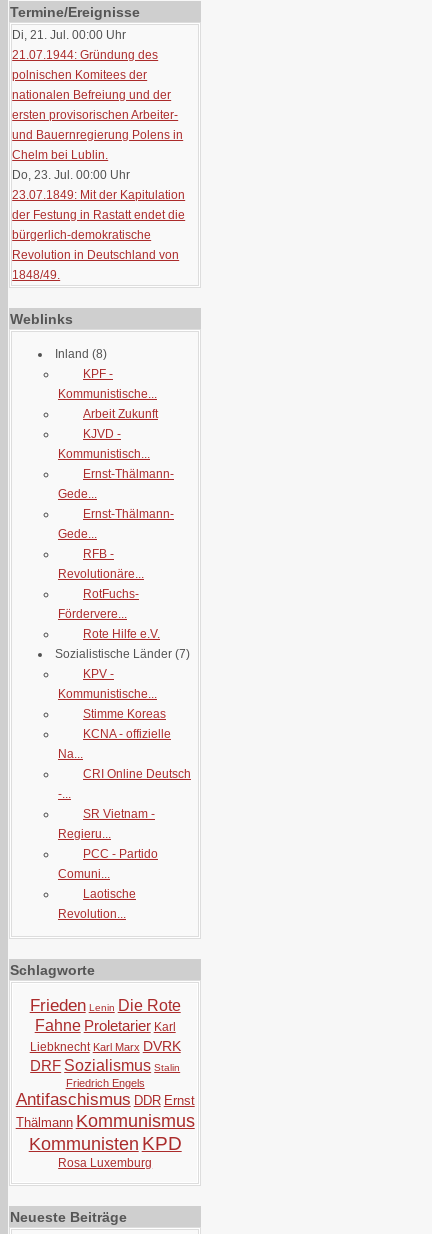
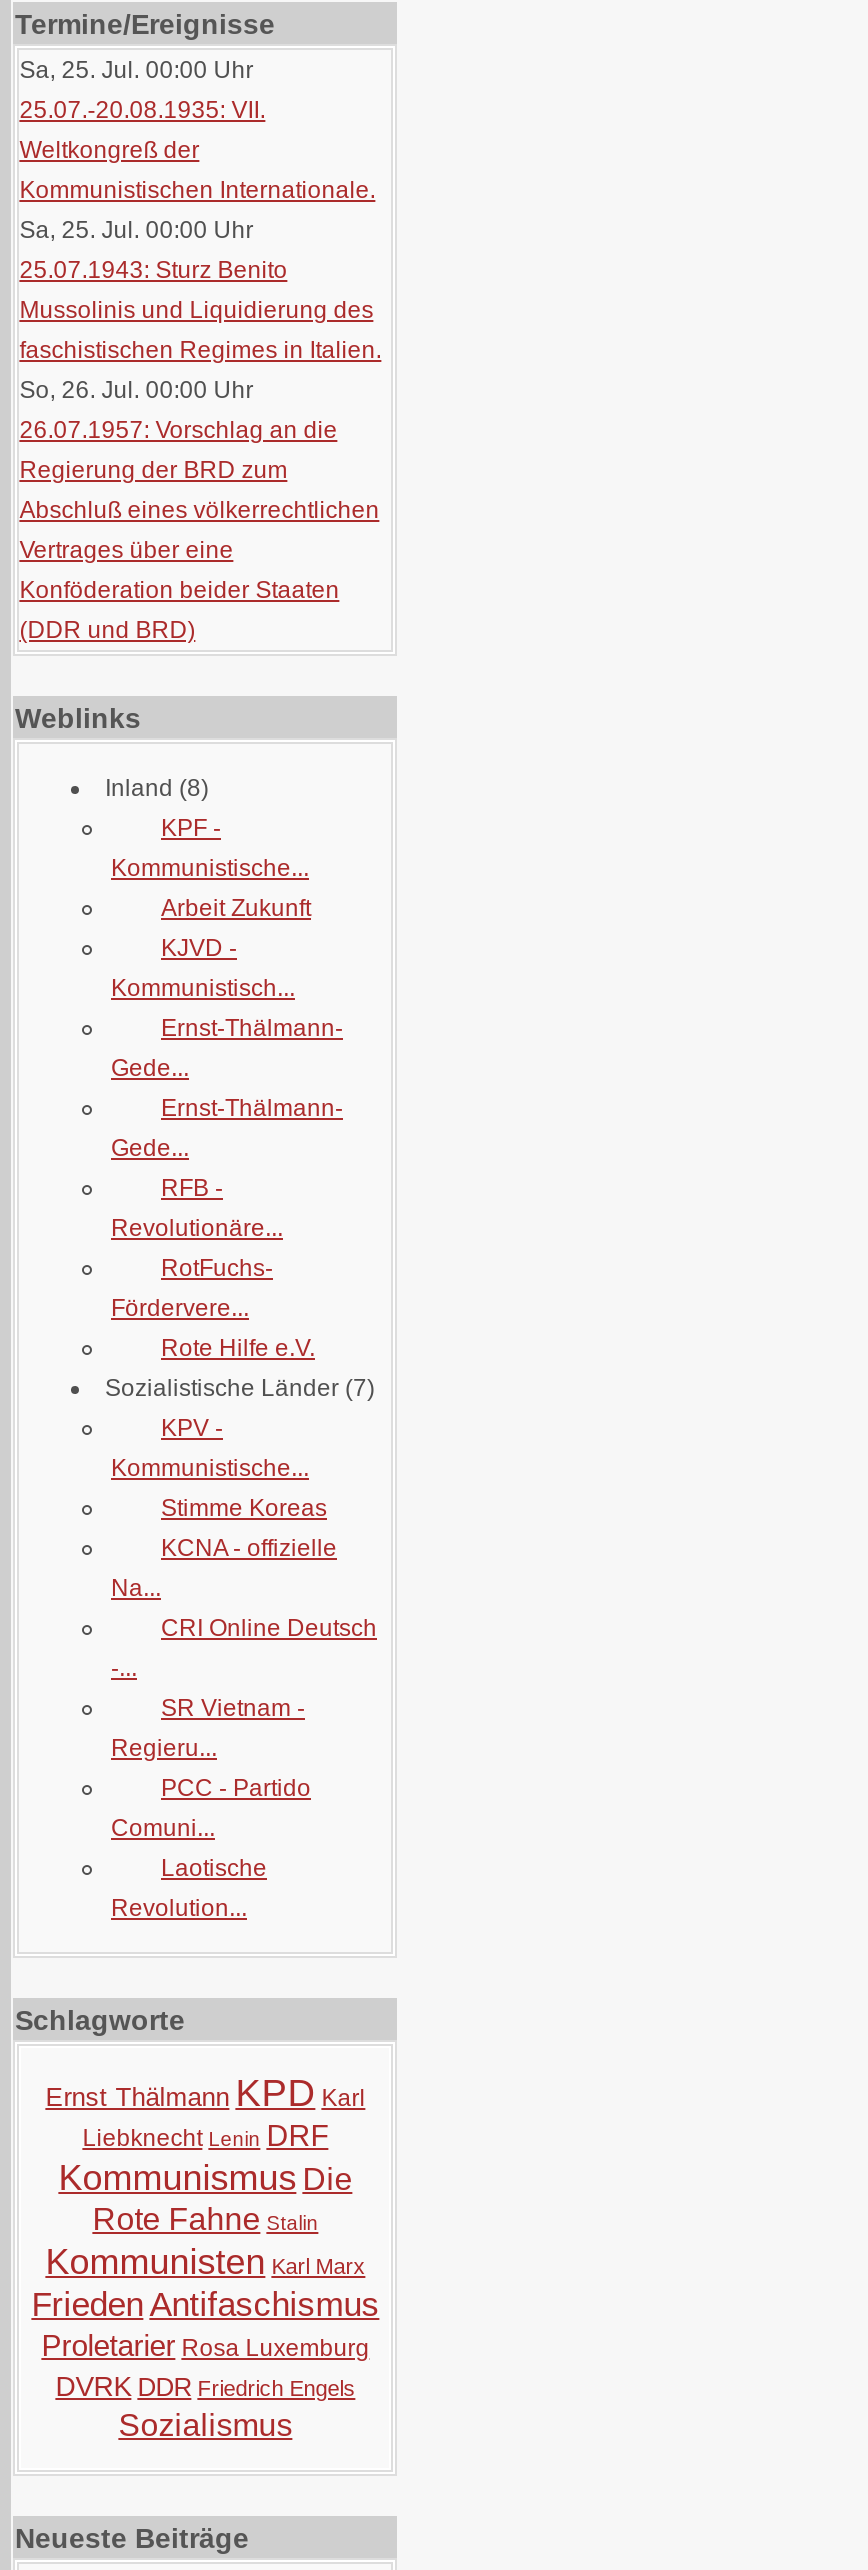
- Di, 21. Jul. 00:00 Uhr
- 21.07.1944: Gründung des
- polnischen Komitees der
- nationalen Befreiung und der
- ersten provisorischen Arbeiter-
- und Bauernregierung Polens in
- Chelm bei Lublin.
- Do, 23. Jul. 00:00 Uhr
- 23.07.1849: Mit der Kapitulation
- der Festung in Rastatt endet die
- bürgerlich-demokratische
- Revolution in Deutschland von
- 1848/49.
+ Sa, 25. Jul. 00:00 Uhr
+ 25.07.-20.08.1935: VII.
+ Weltkongreß der
+ Kommunistischen Internationale.
+ Sa, 25. Jul. 00:00 Uhr
+ 25.07.1943: Sturz Benito
+ Mussolinis und Liquidierung des
+ faschistischen Regimes in Italien.
+ So, 26. Jul. 00:00 Uhr
+ 26.07.1957: Vorschlag an die
+ Regierung der BRD zum
+ Abschluß eines völkerrechtlichen
+ Vertrages über eine
+ Konföderation beider Staaten
+ (DDR und BRD)

- Frieden Lenin Die Rote
- Fahne Proletarier Karl
- Liebknecht Karl Marx DVRK
- DRF Sozialismus Stalin
- Friedrich Engels
- Antifaschismus DDR Ernst
- Thälmann Kommunismus
- Kommunisten KPD
- Rosa Luxemburg
+ Ernst Thälmann KPD Karl
+ Liebknecht Lenin DRF
+ Kommunismus Die
+ Rote Fahne Stalin
+ Kommunisten Karl Marx
+ Frieden Antifaschismus
+ Proletarier Rosa Luxemburg
+ DVRK DDR Friedrich Engels
+ Sozialismus
